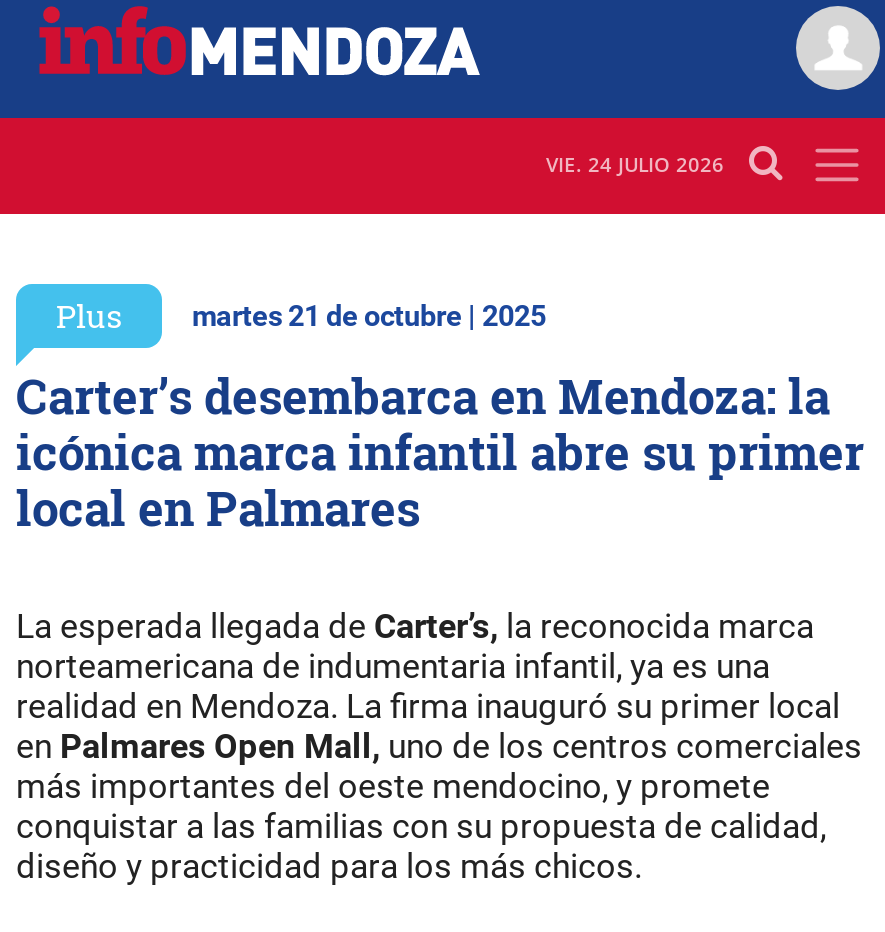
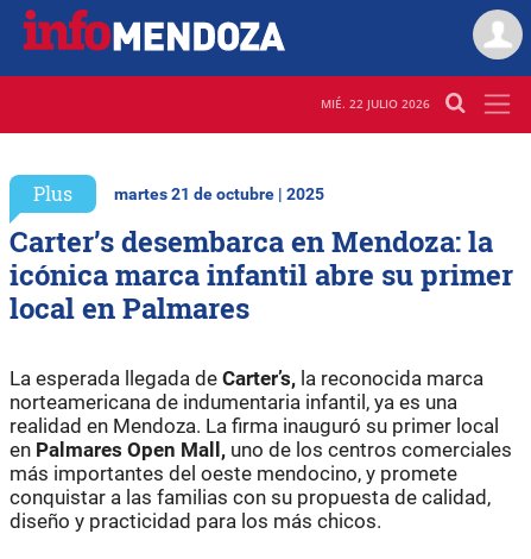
- VIE. 24 JULIO 2026
+ MIÉ. 22 JULIO 2026
